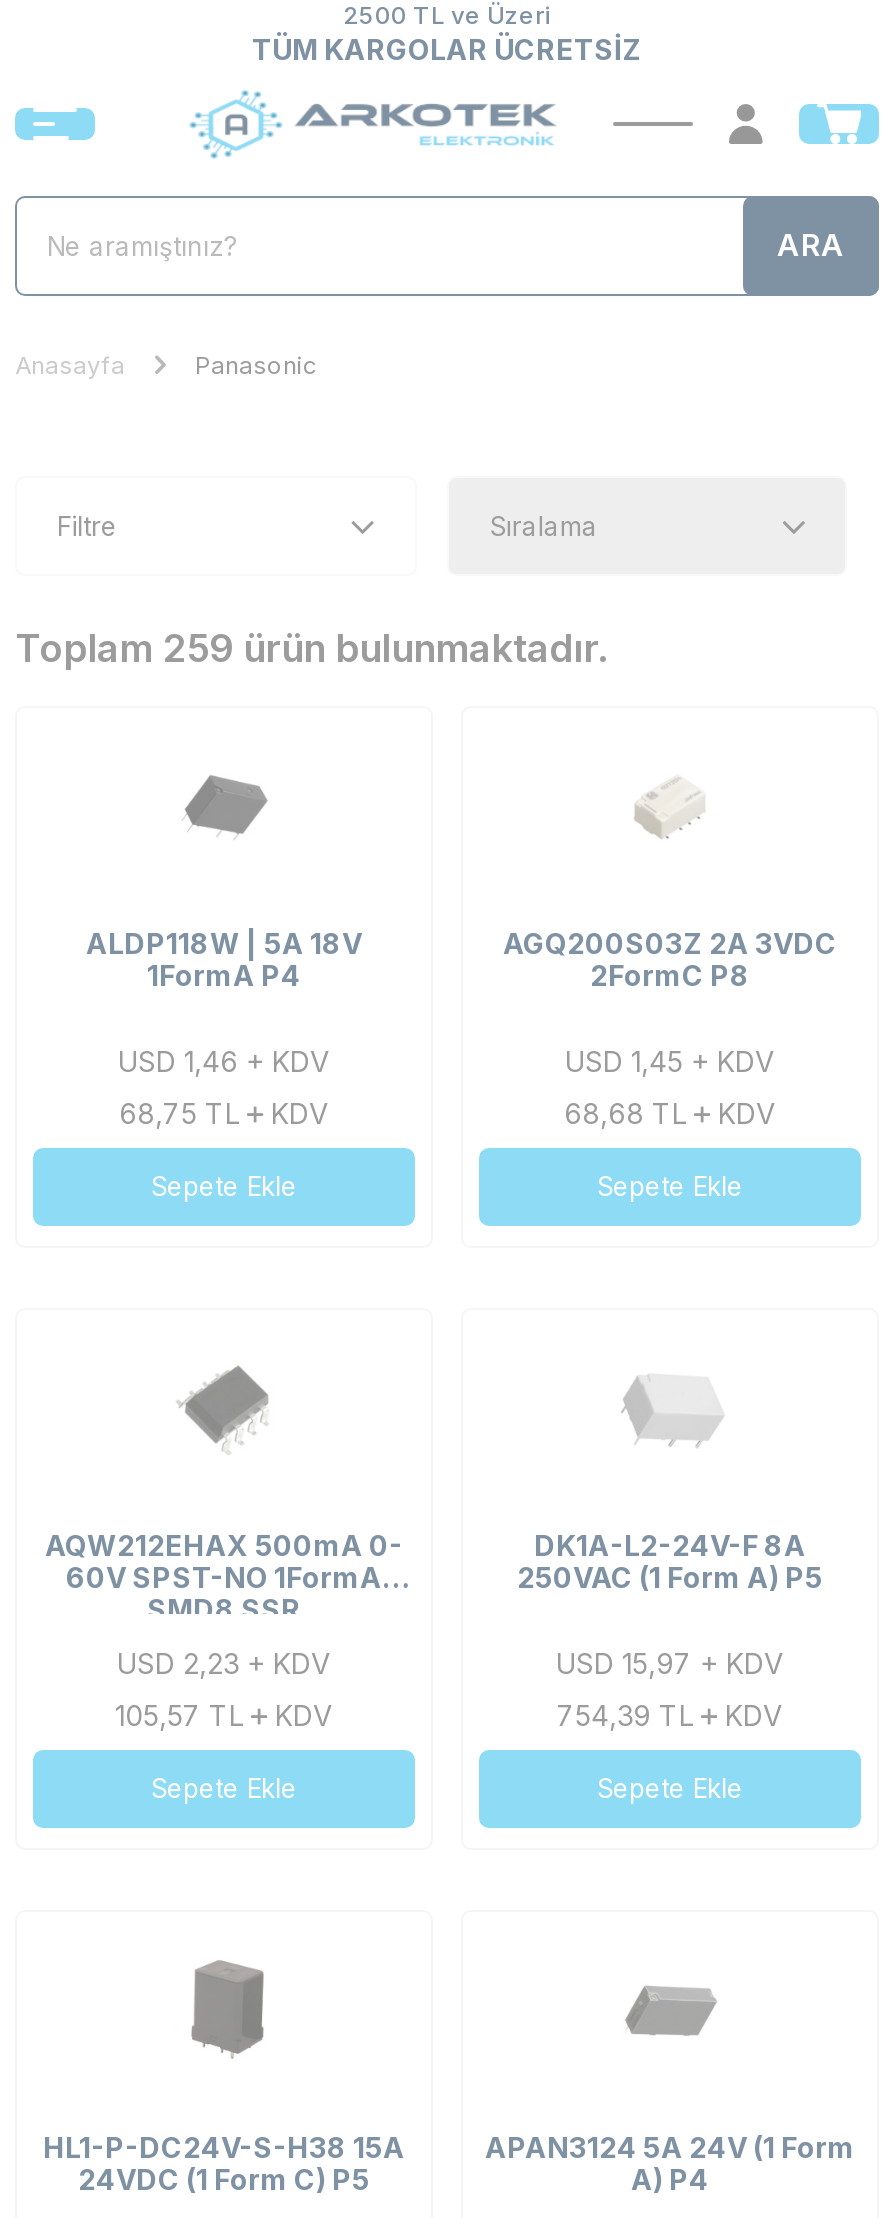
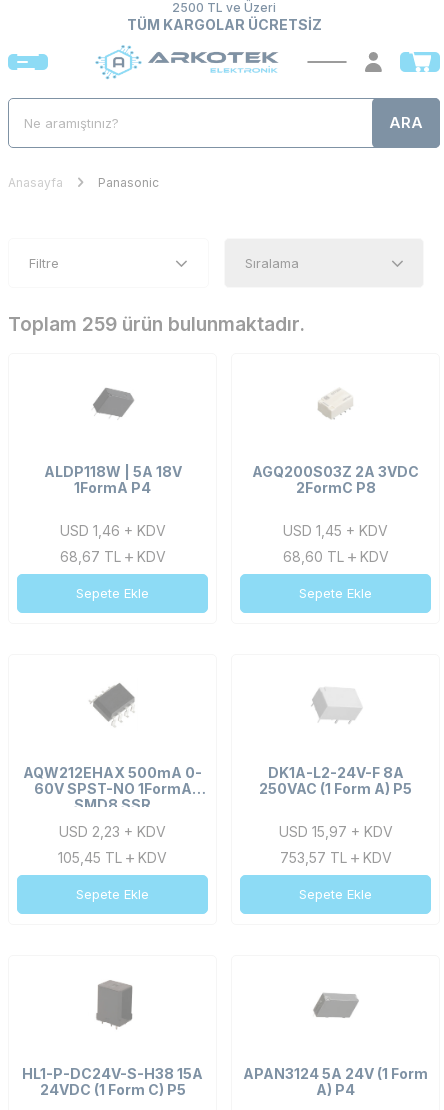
- 68,75 TL KDV
+ 68,67 TL KDV

- 68,68 TL KDV
+ 68,60 TL KDV

- 105,57 TL KDV
+ 105,45 TL KDV

- 754,39 TL KDV
+ 753,57 TL KDV
